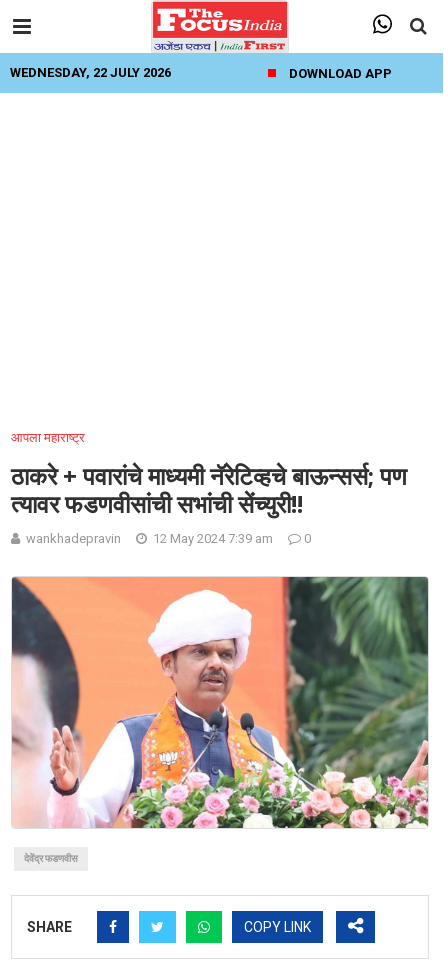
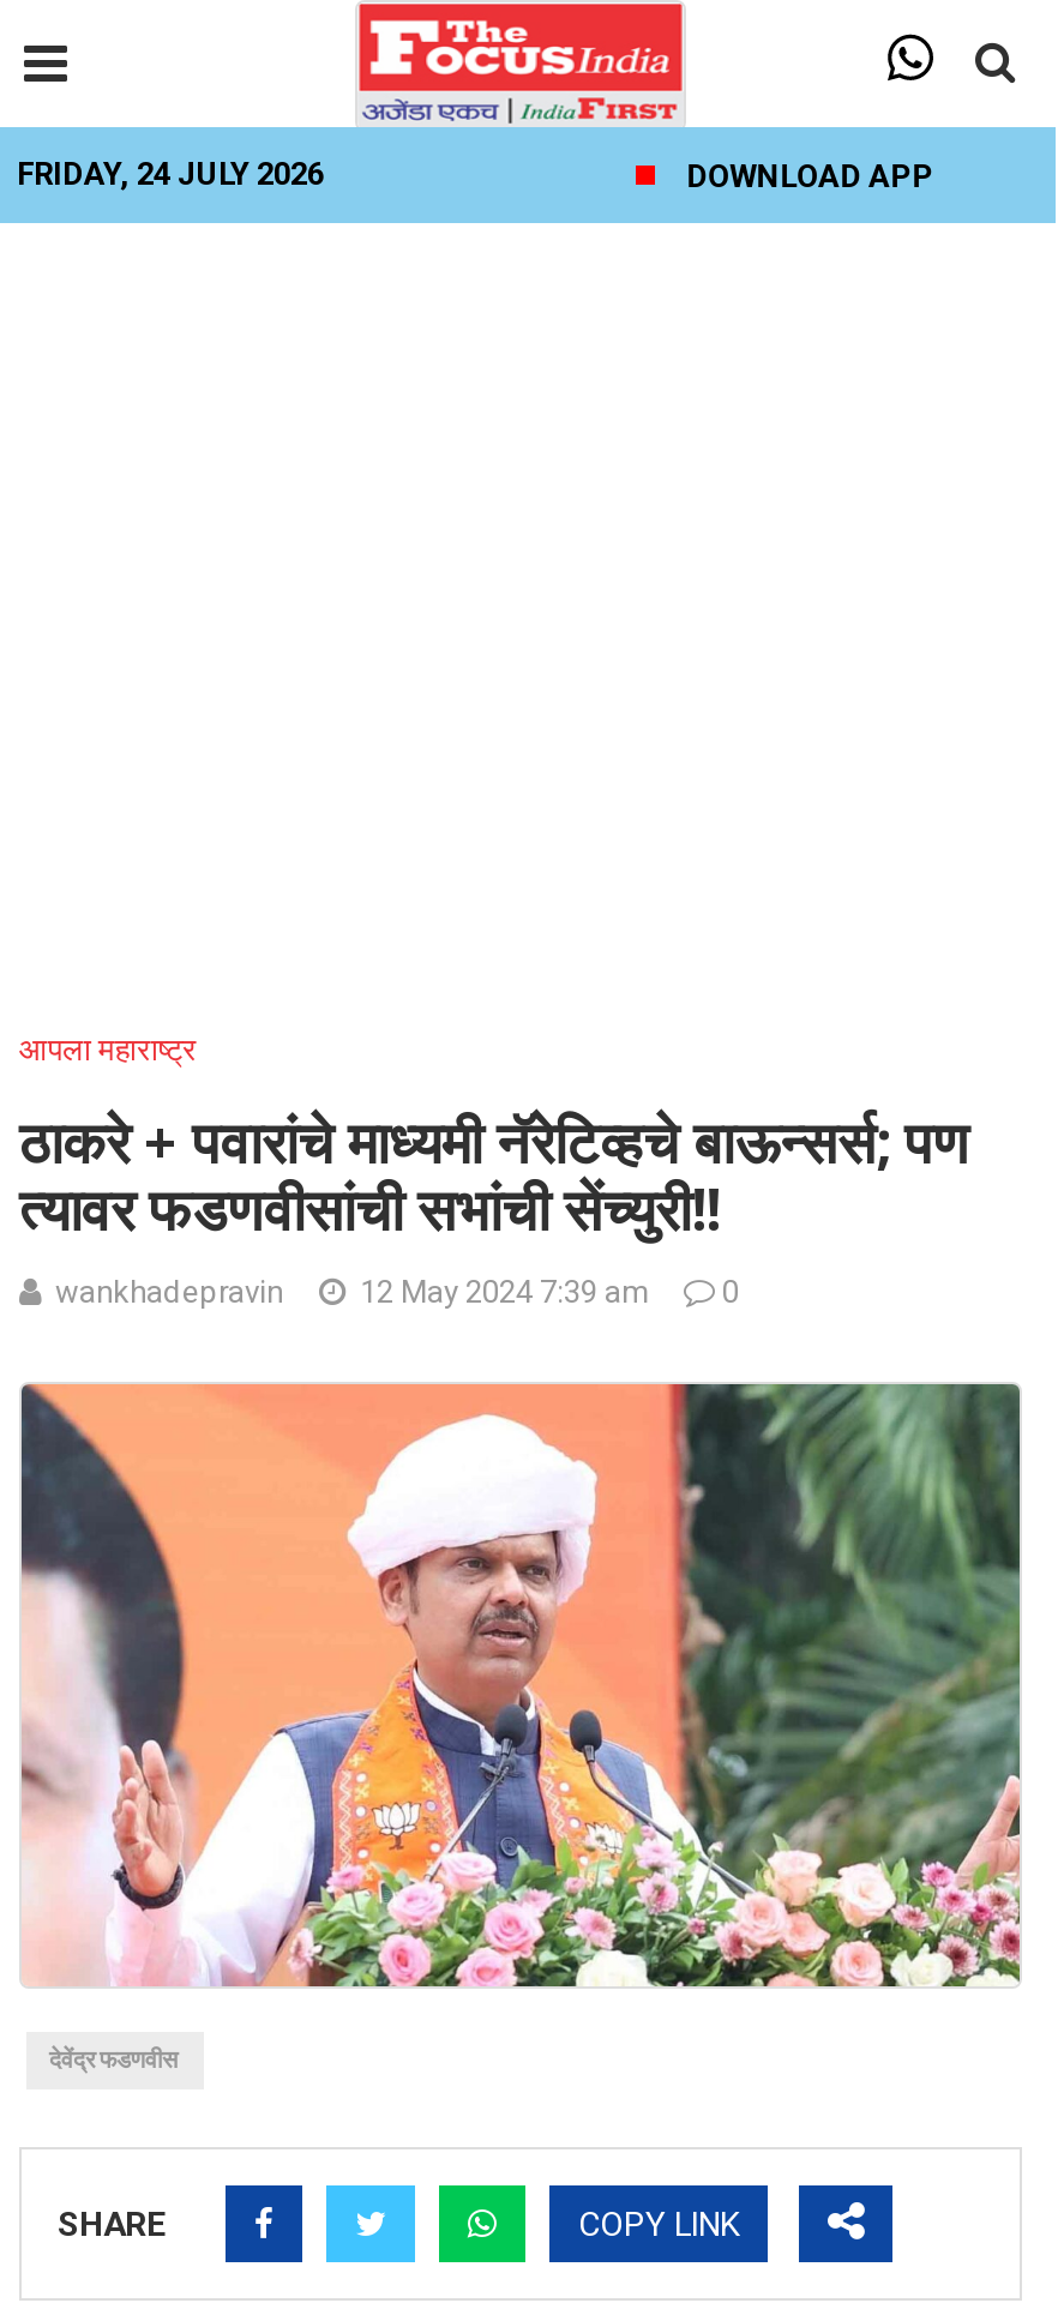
- WEDNESDAY, 22 JULY 2026
+ FRIDAY, 24 JULY 2026
